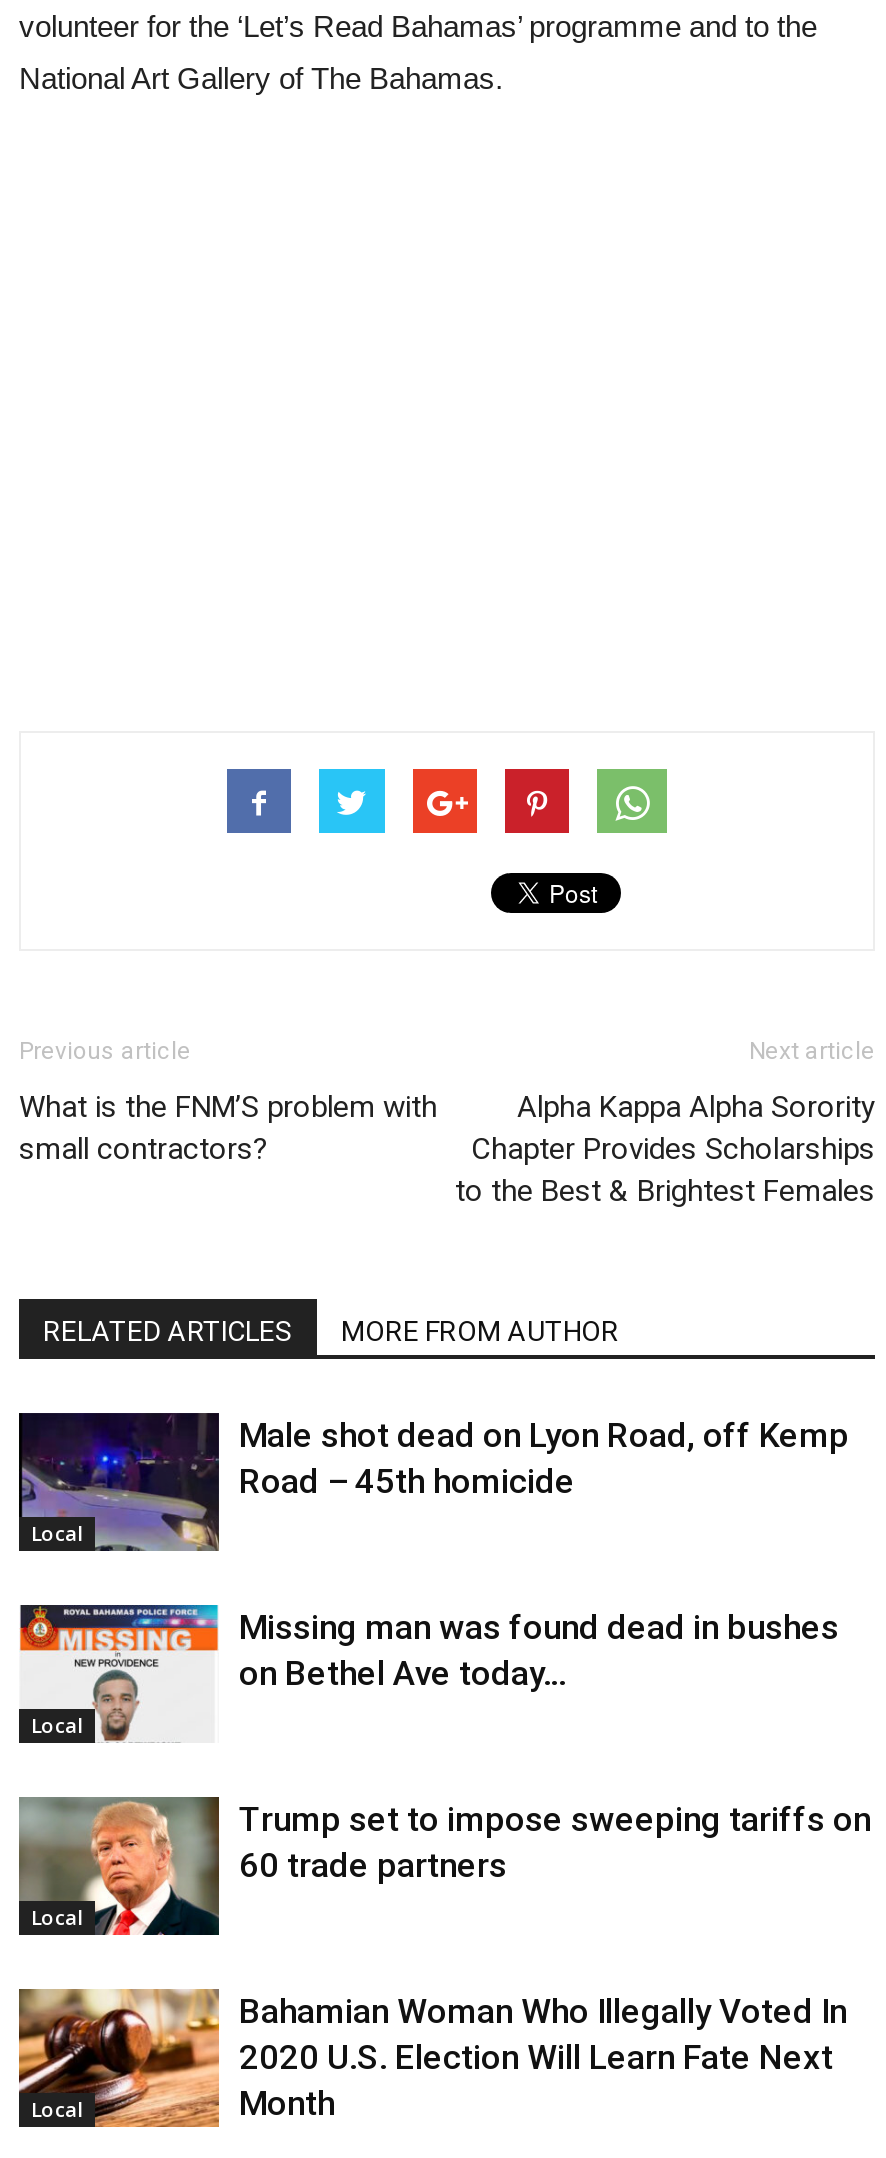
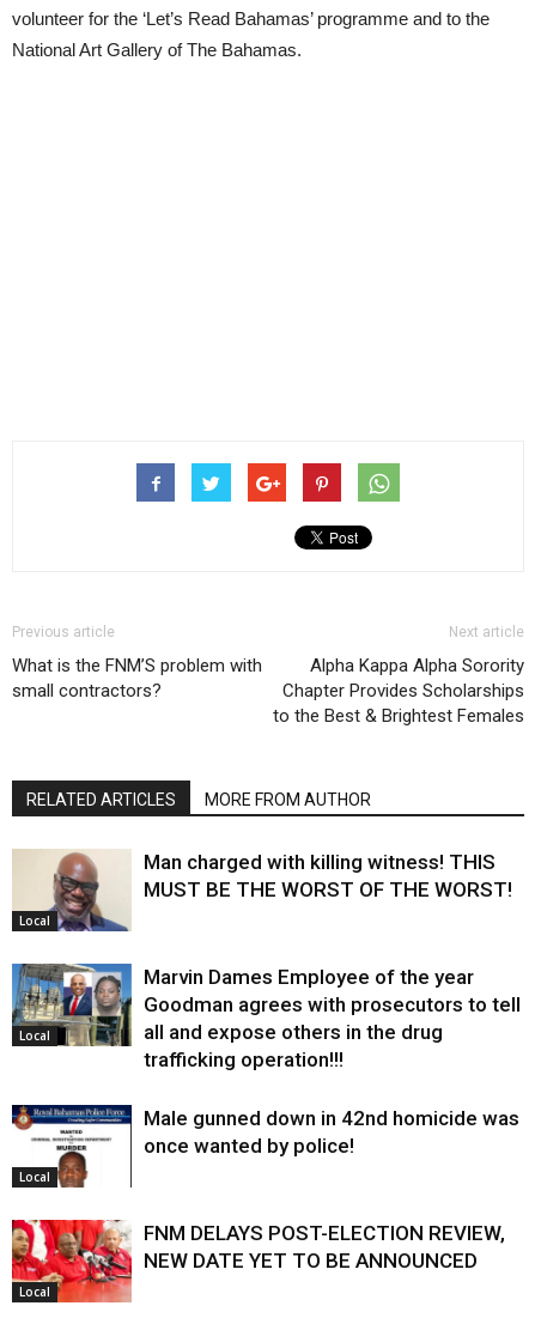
- [image]
- Male shot dead on Lyon Road, off Kemp
- Road – 45th homicide
+ [image]
+ Man charged with killing witness! THIS
+ MUST BE THE WORST OF THE WORST!

- [image]
- Missing man was found dead in bushes
- on Bethel Ave today…
+ [image]
+ Marvin Dames Employee of the year
+ Goodman agrees with prosecutors to tell
+ all and expose others in the drug
+ trafficking operation!!!

- [image]
- Trump set to impose sweeping tariffs on
- 60 trade partners
+ [image]
+ Male gunned down in 42nd homicide was
+ once wanted by police!

- [image]
- Bahamian Woman Who Illegally Voted In
- 2020 U.S. Election Will Learn Fate Next
- Month
+ [image]
+ FNM DELAYS POST-ELECTION REVIEW,
+ NEW DATE YET TO BE ANNOUNCED
